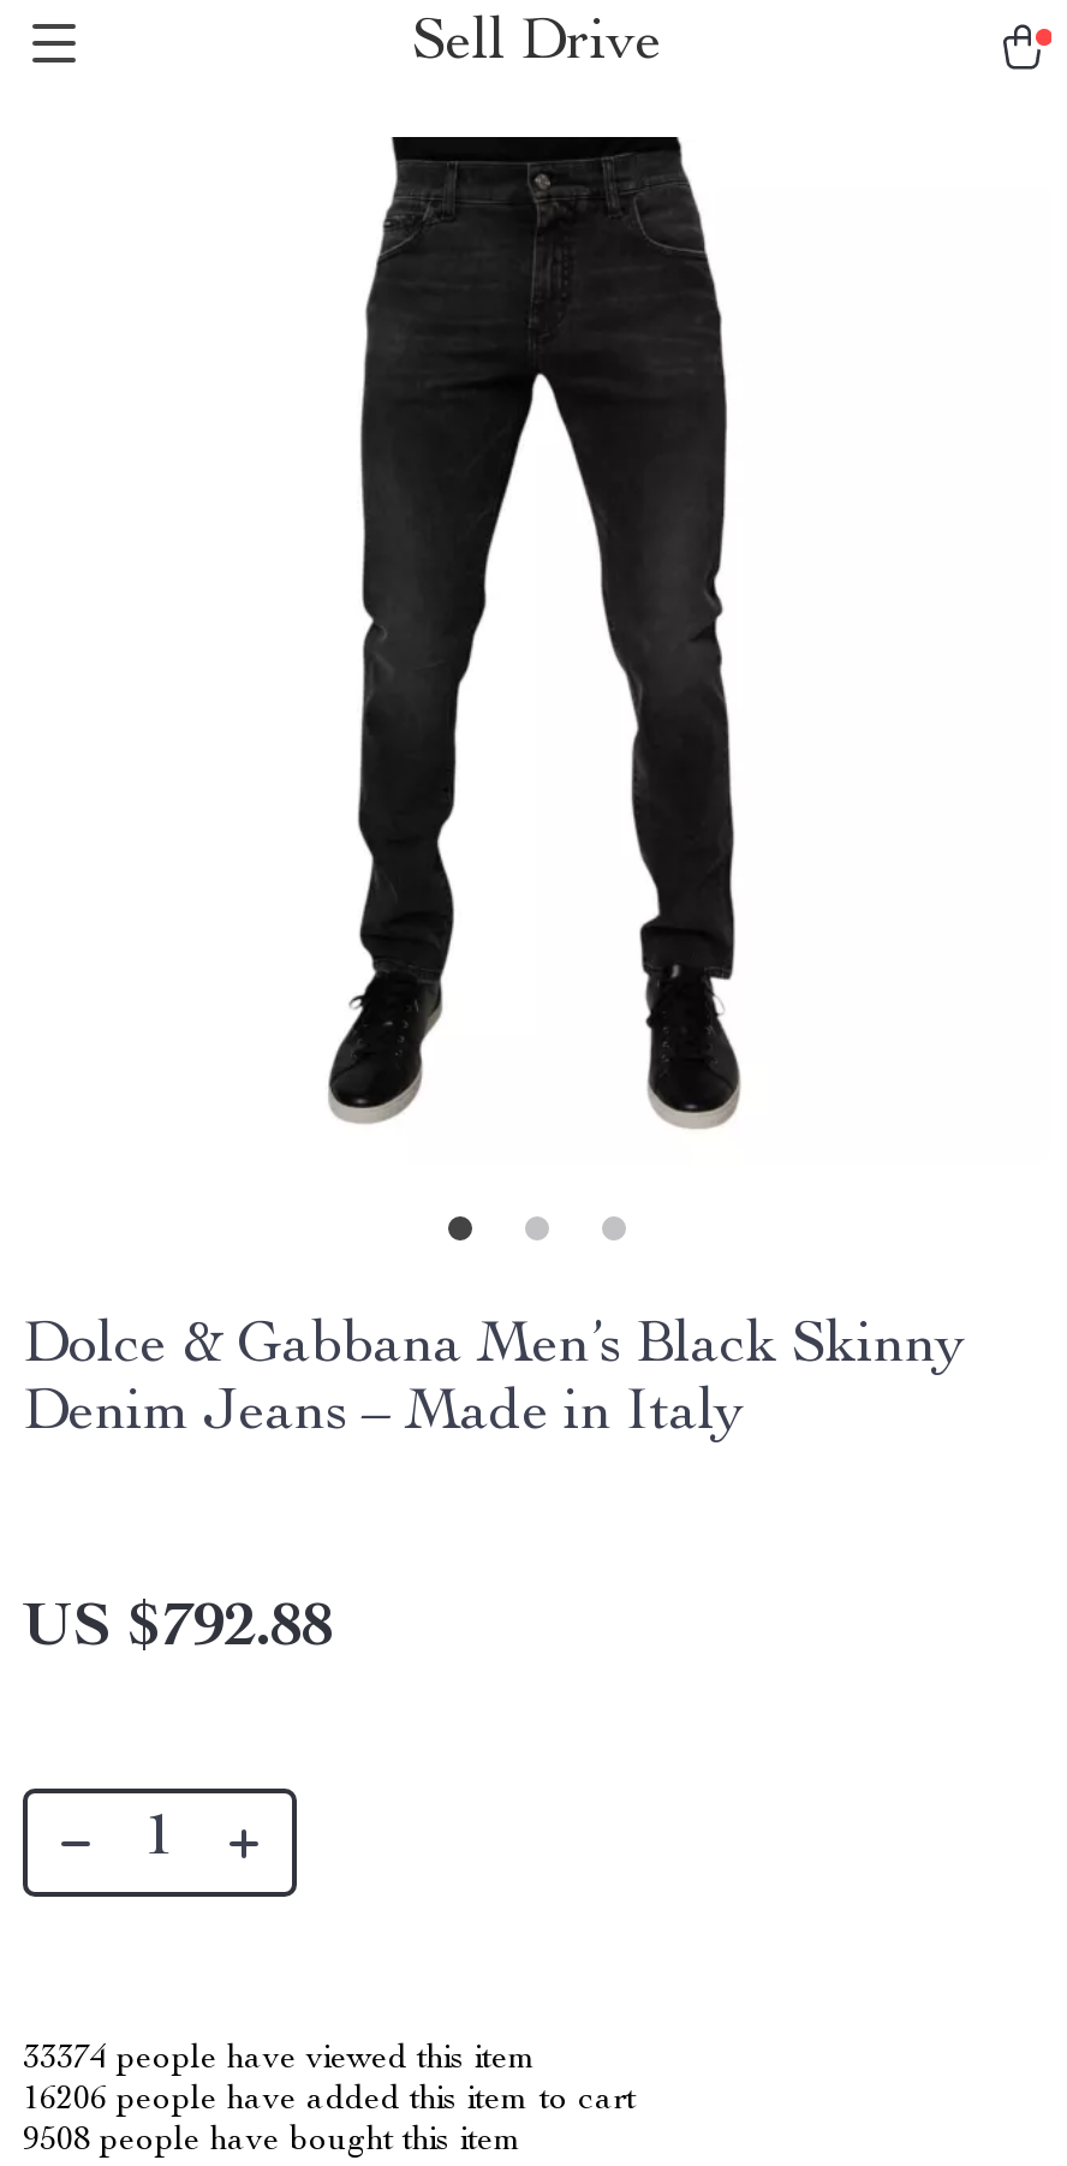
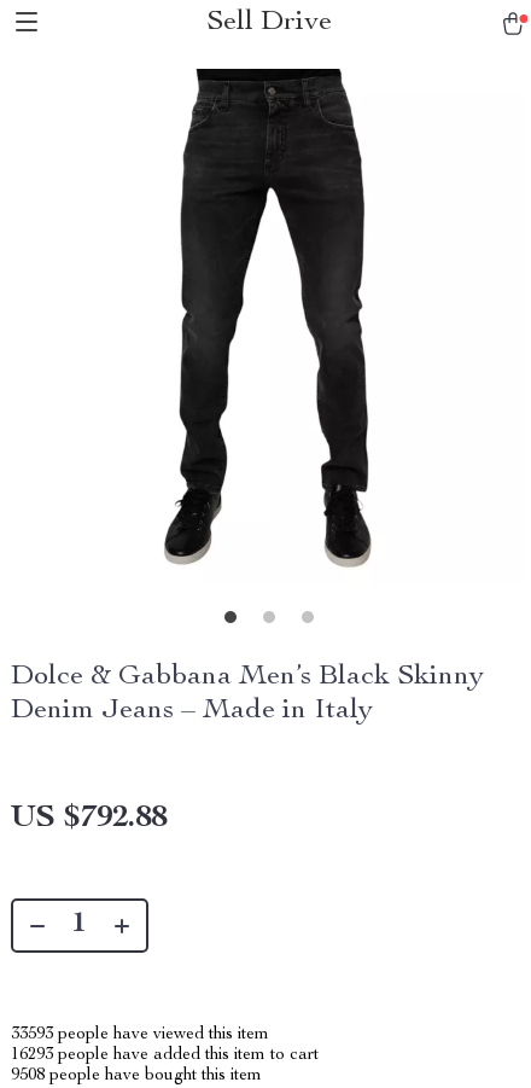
- 33374 people have viewed this item
+ 33593 people have viewed this item

- 16206 people have added this item to cart
+ 16293 people have added this item to cart
